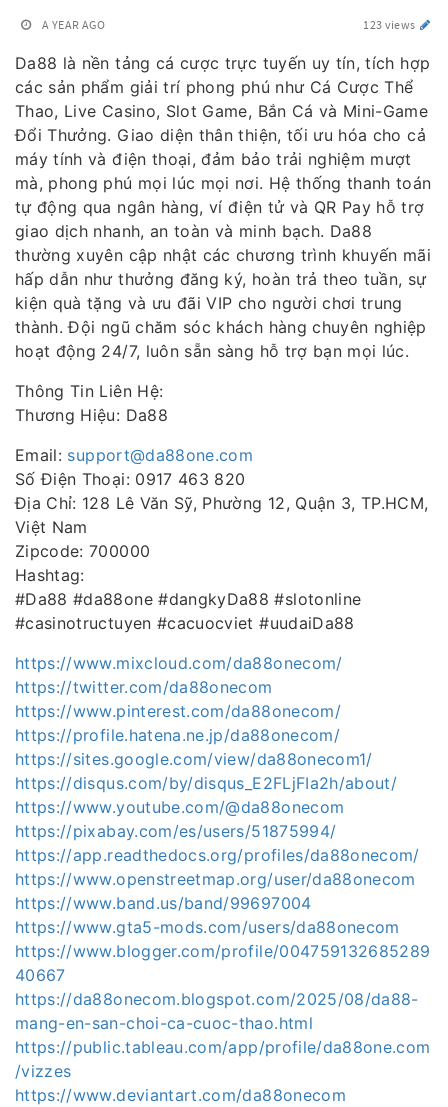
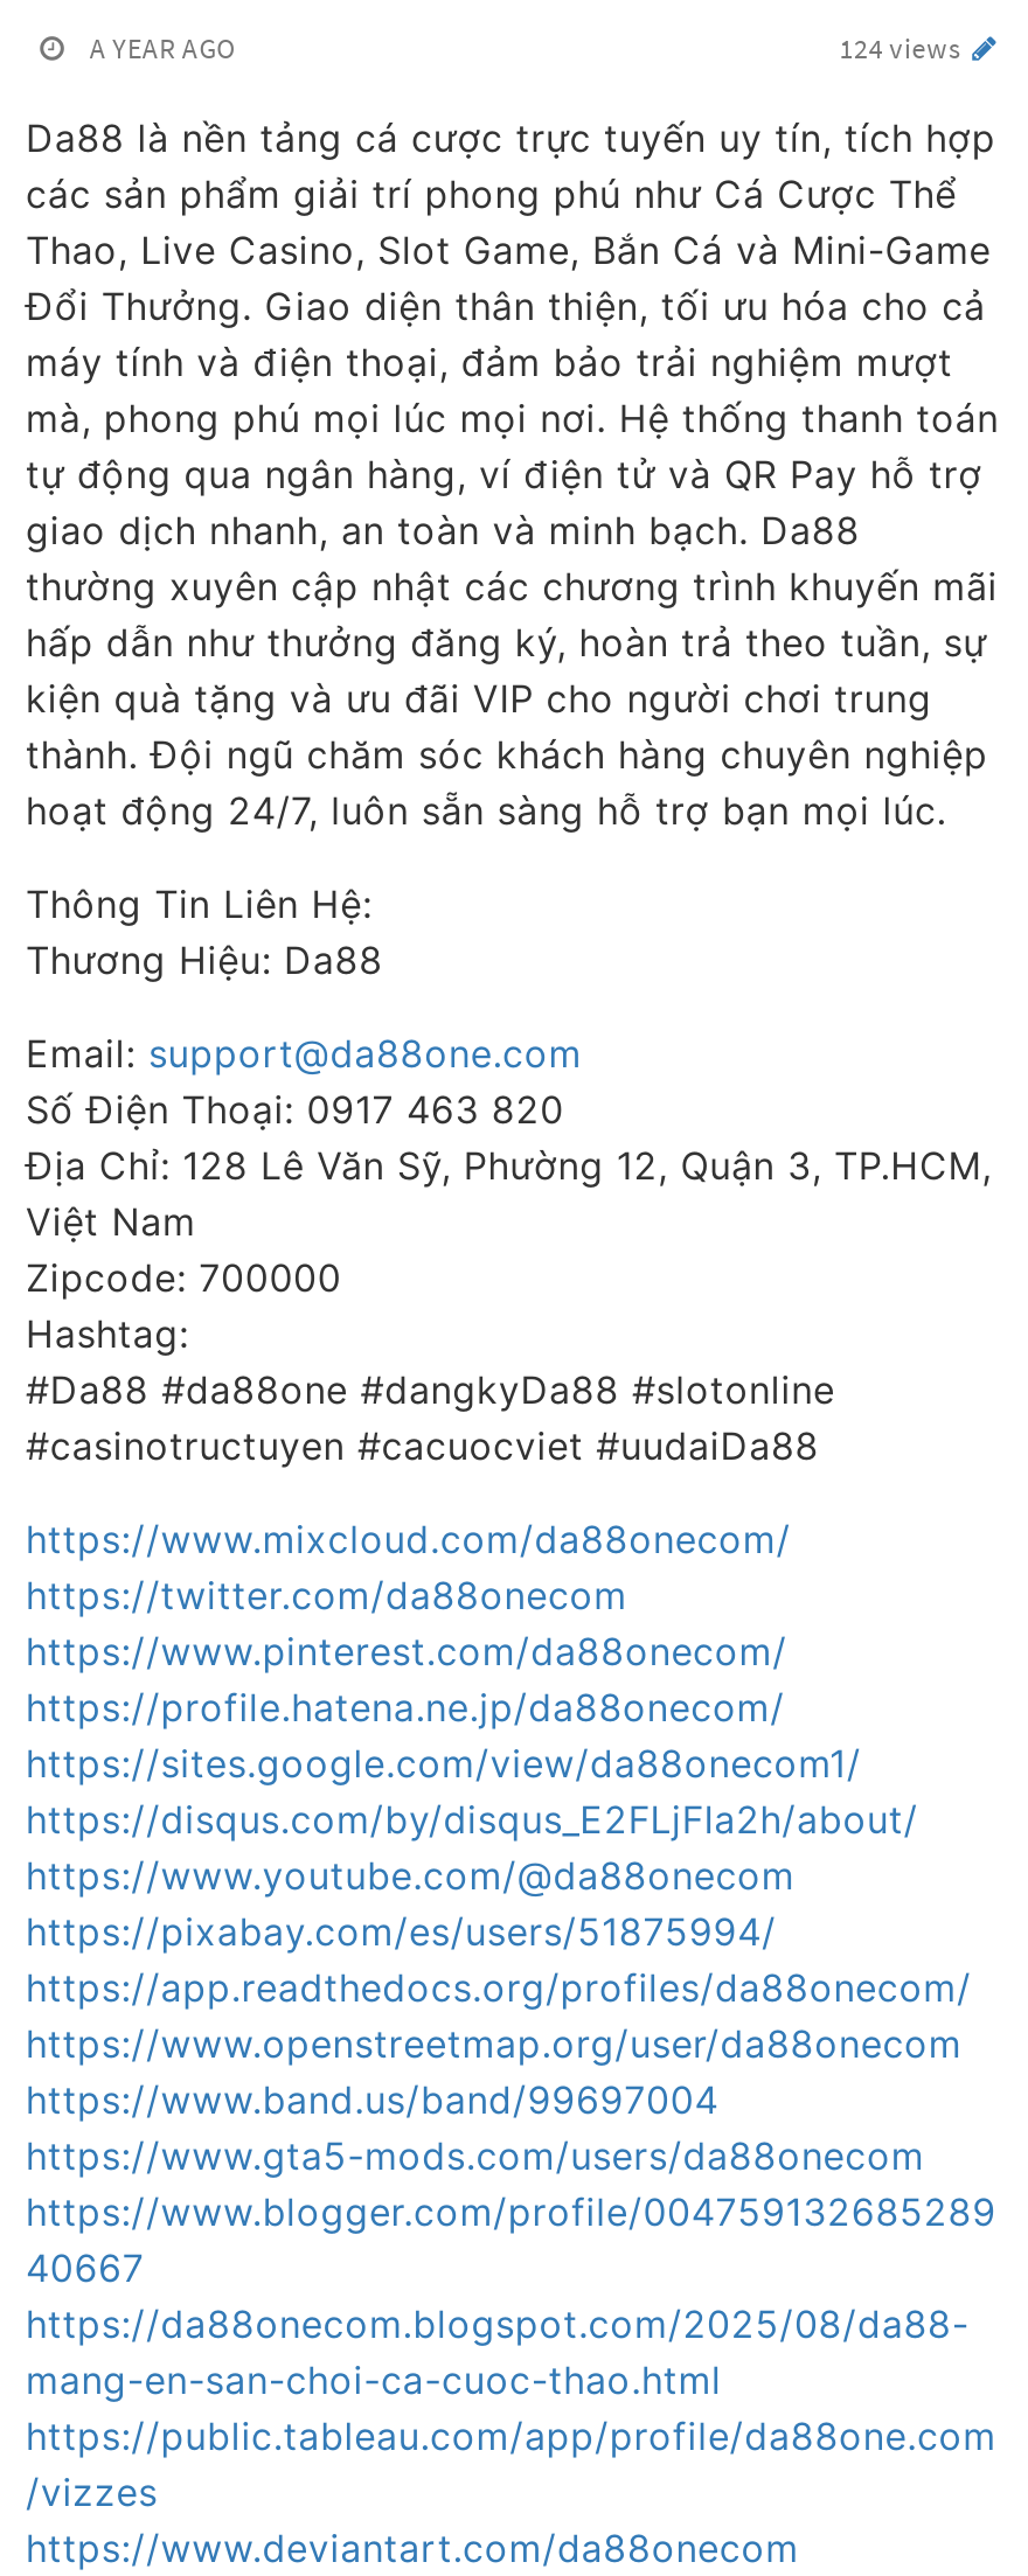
- 123 views
+ 124 views
